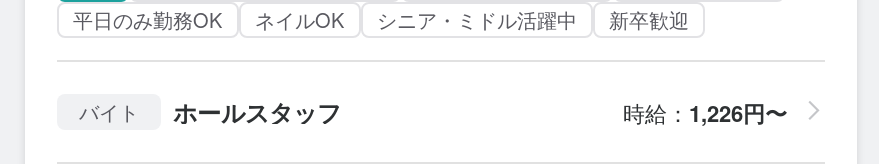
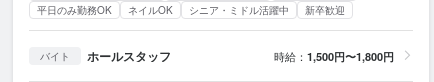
- 時給：1,226円〜
+ 時給：1,500円〜1,800円
